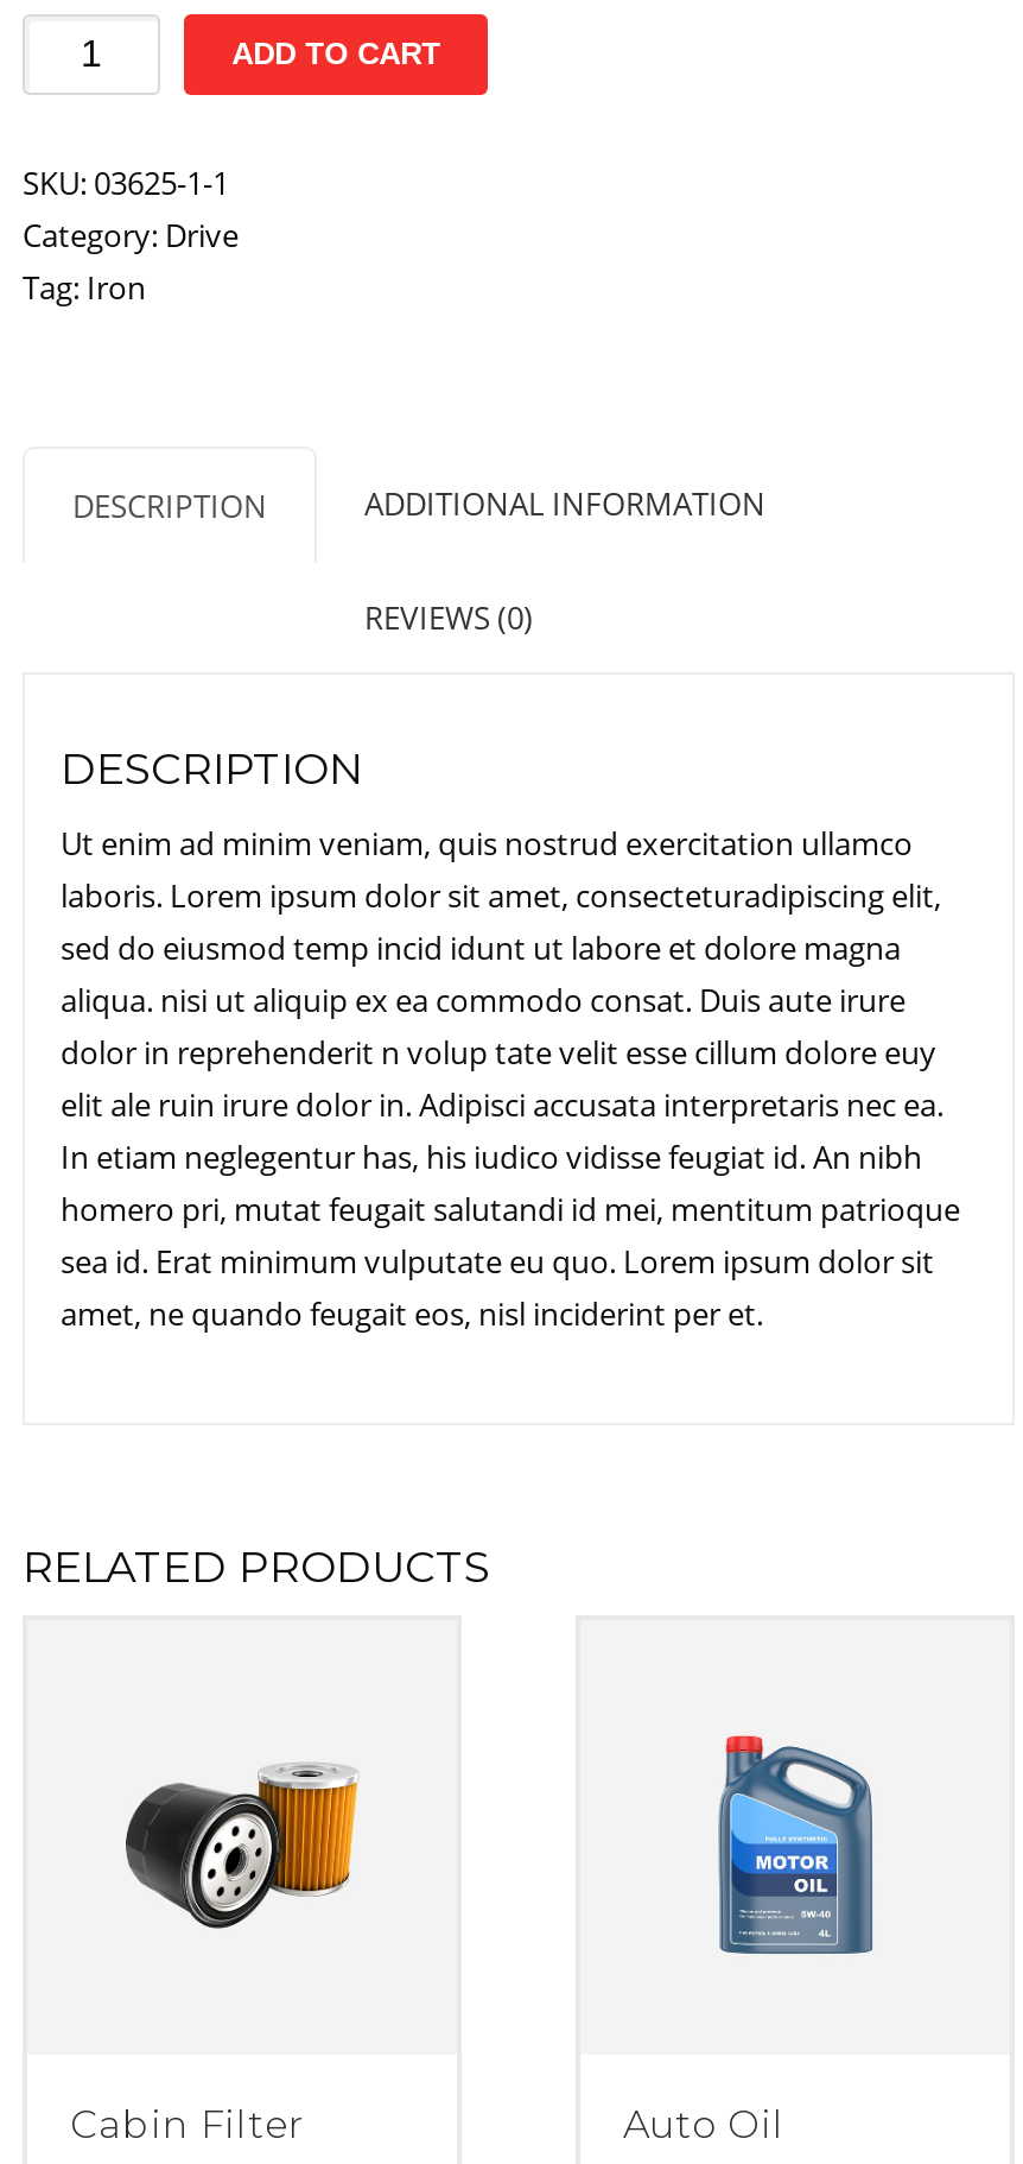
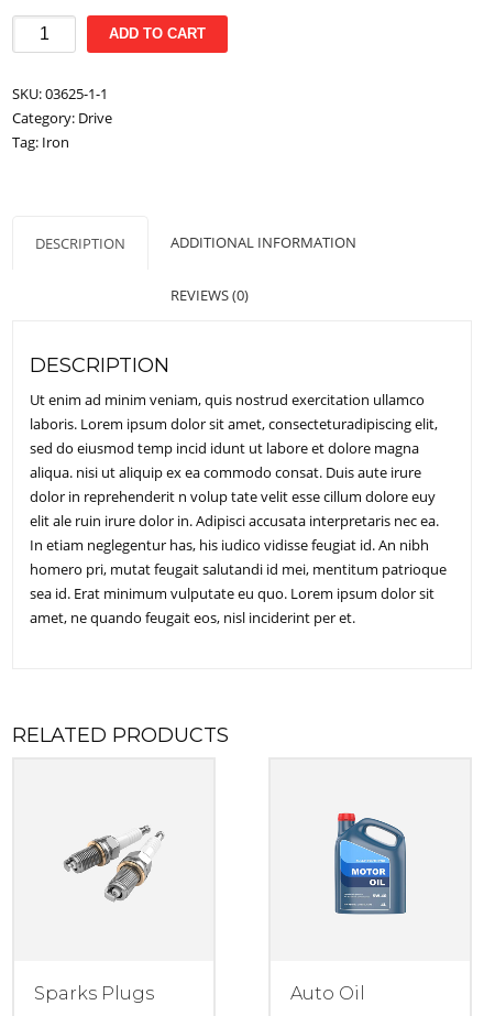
- [image]
+ [image]

- Cabin Filter
+ Sparks Plugs
